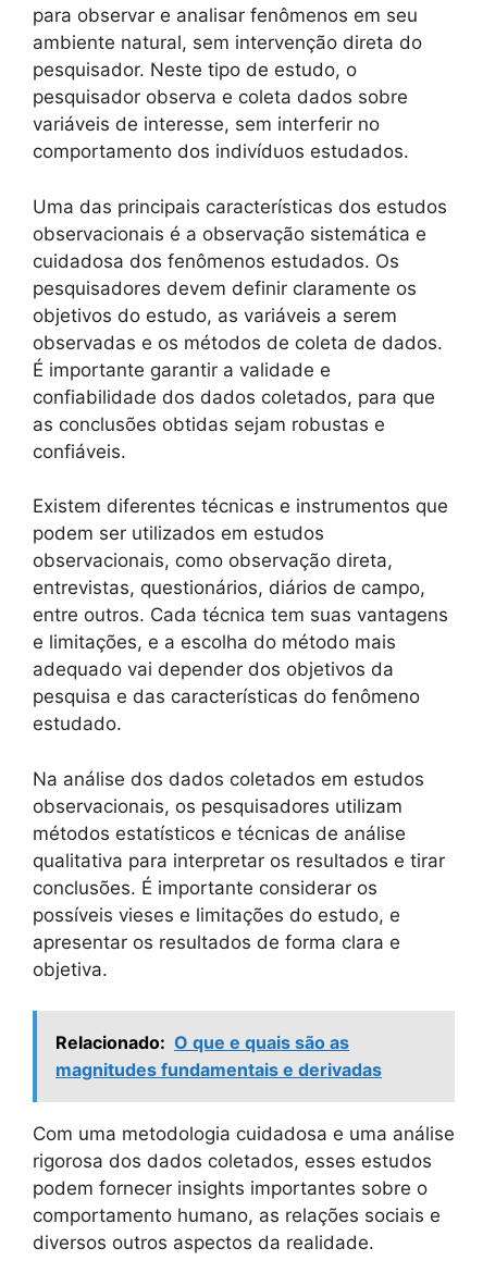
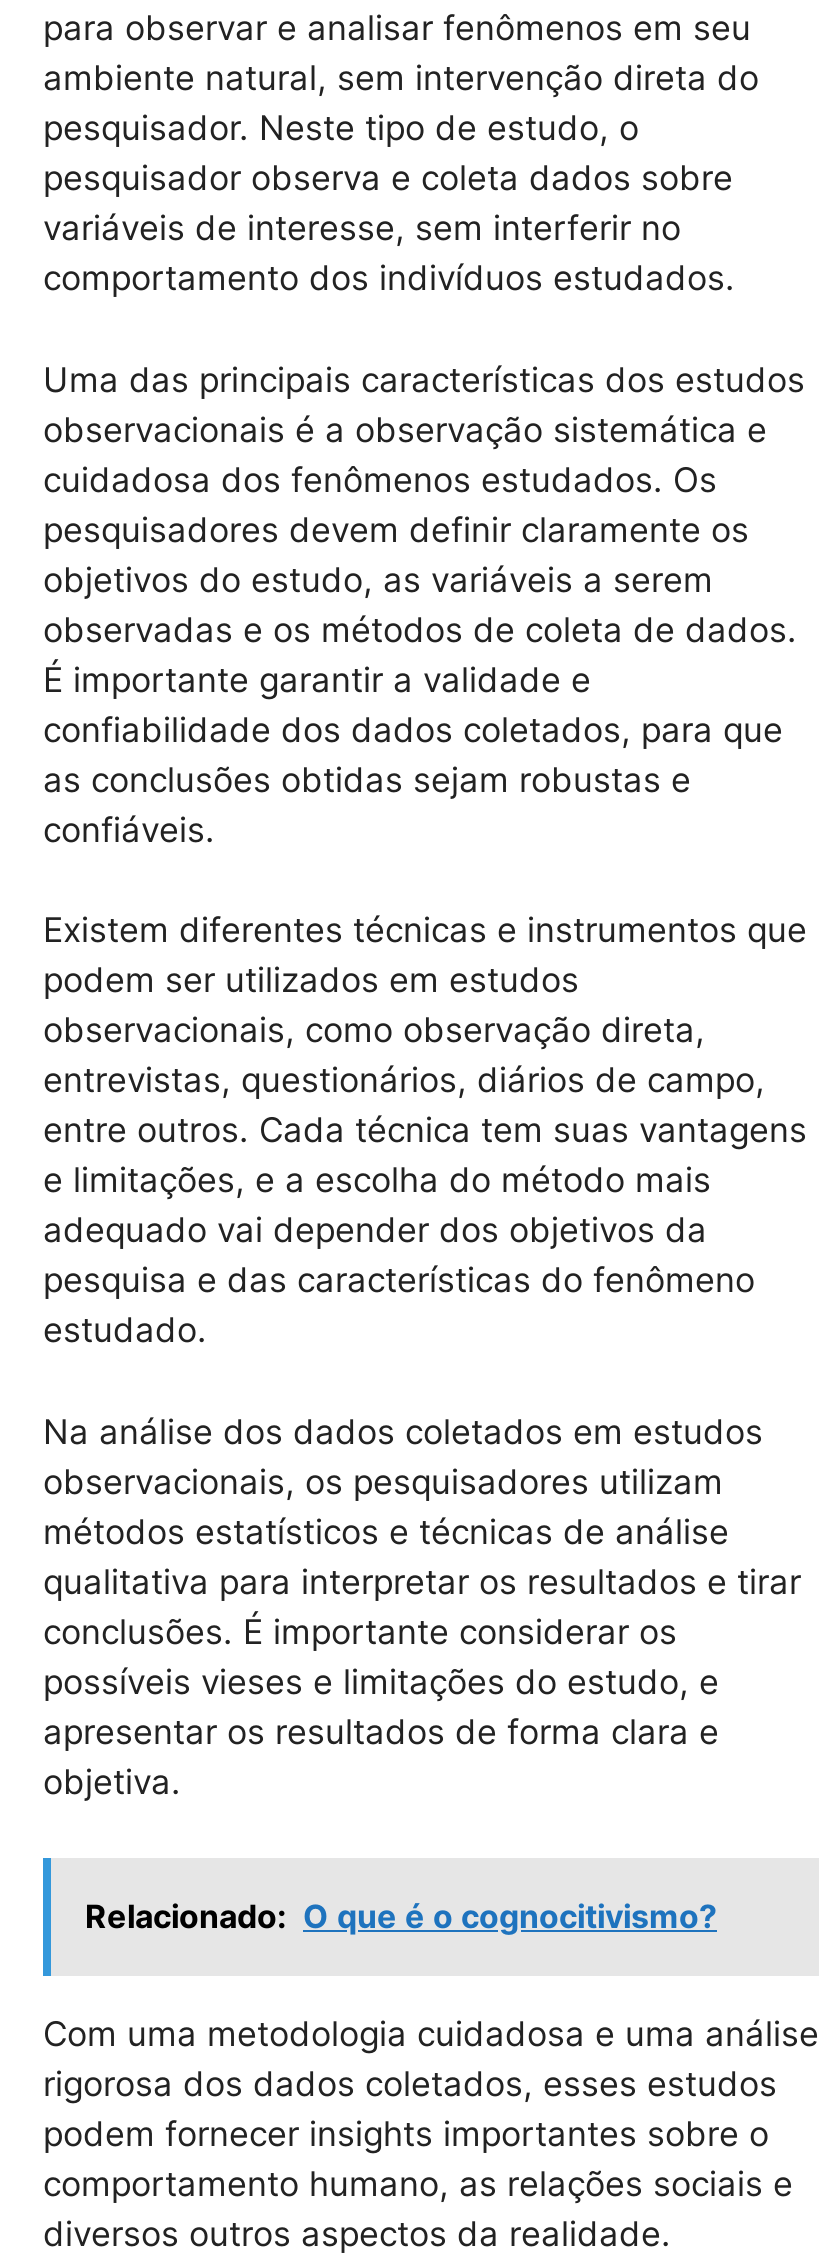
- Relacionado: O que e quais são as
- magnitudes fundamentais e derivadas
+ Relacionado: O que é o cognocitivismo?
